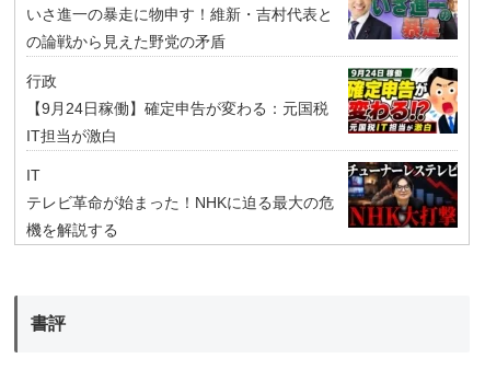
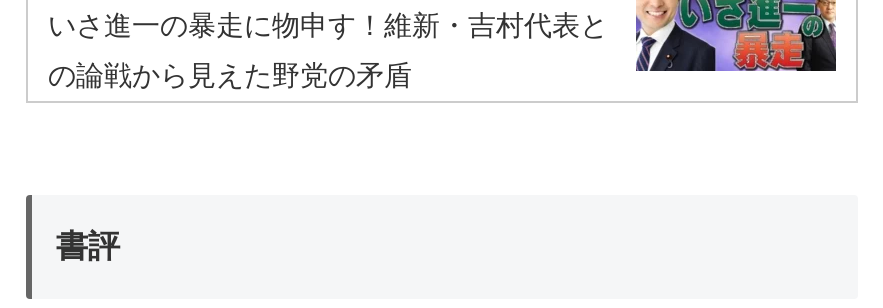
- [image]
- 行政
- 【9月24日稼働】確定申告が変わる：元国税
- IT担当が激白
- IT
- テレビ革命が始まった！NHKに迫る最大の危
- 機を解説する

- [image]
